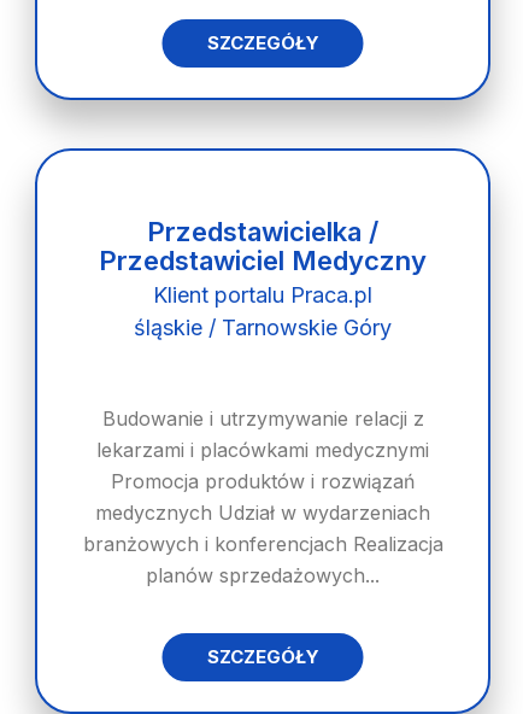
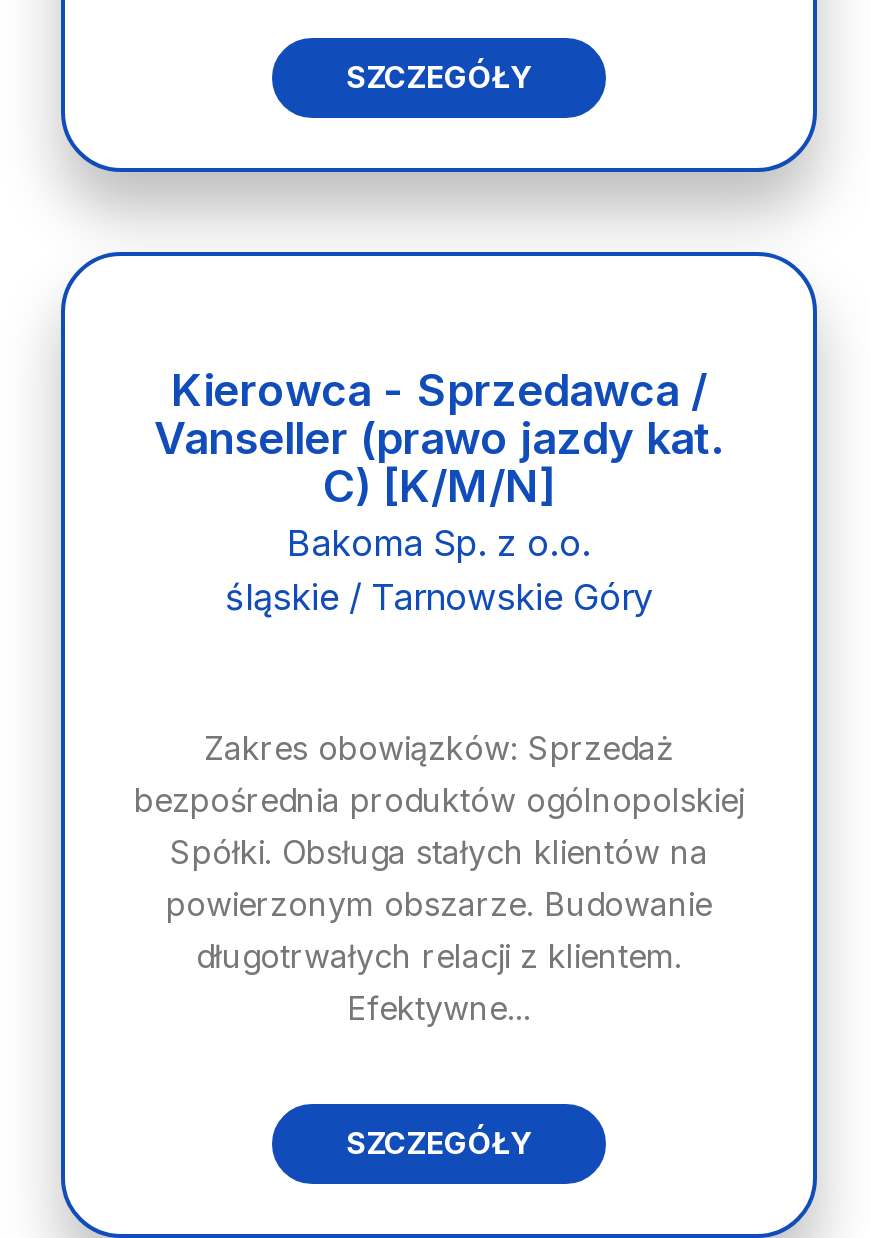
- Przedstawicielka /
- Przedstawiciel Medyczny
- Klient portalu Praca.pl
+ Kierowca - Sprzedawca /
+ Vanseller (prawo jazdy kat.
+ C) [K/M/N]
+ Bakoma Sp. z o.o.

- Budowanie i utrzymywanie relacji z
- lekarzami i placówkami medycznymi
- Promocja produktów i rozwiązań
- medycznych Udział w wydarzeniach
- branżowych i konferencjach Realizacja
- planów sprzedażowych...
+ Zakres obowiązków: Sprzedaż
+ bezpośrednia produktów ogólnopolskiej
+ Spółki. Obsługa stałych klientów na
+ powierzonym obszarze. Budowanie
+ długotrwałych relacji z klientem.
+ Efektywne...
